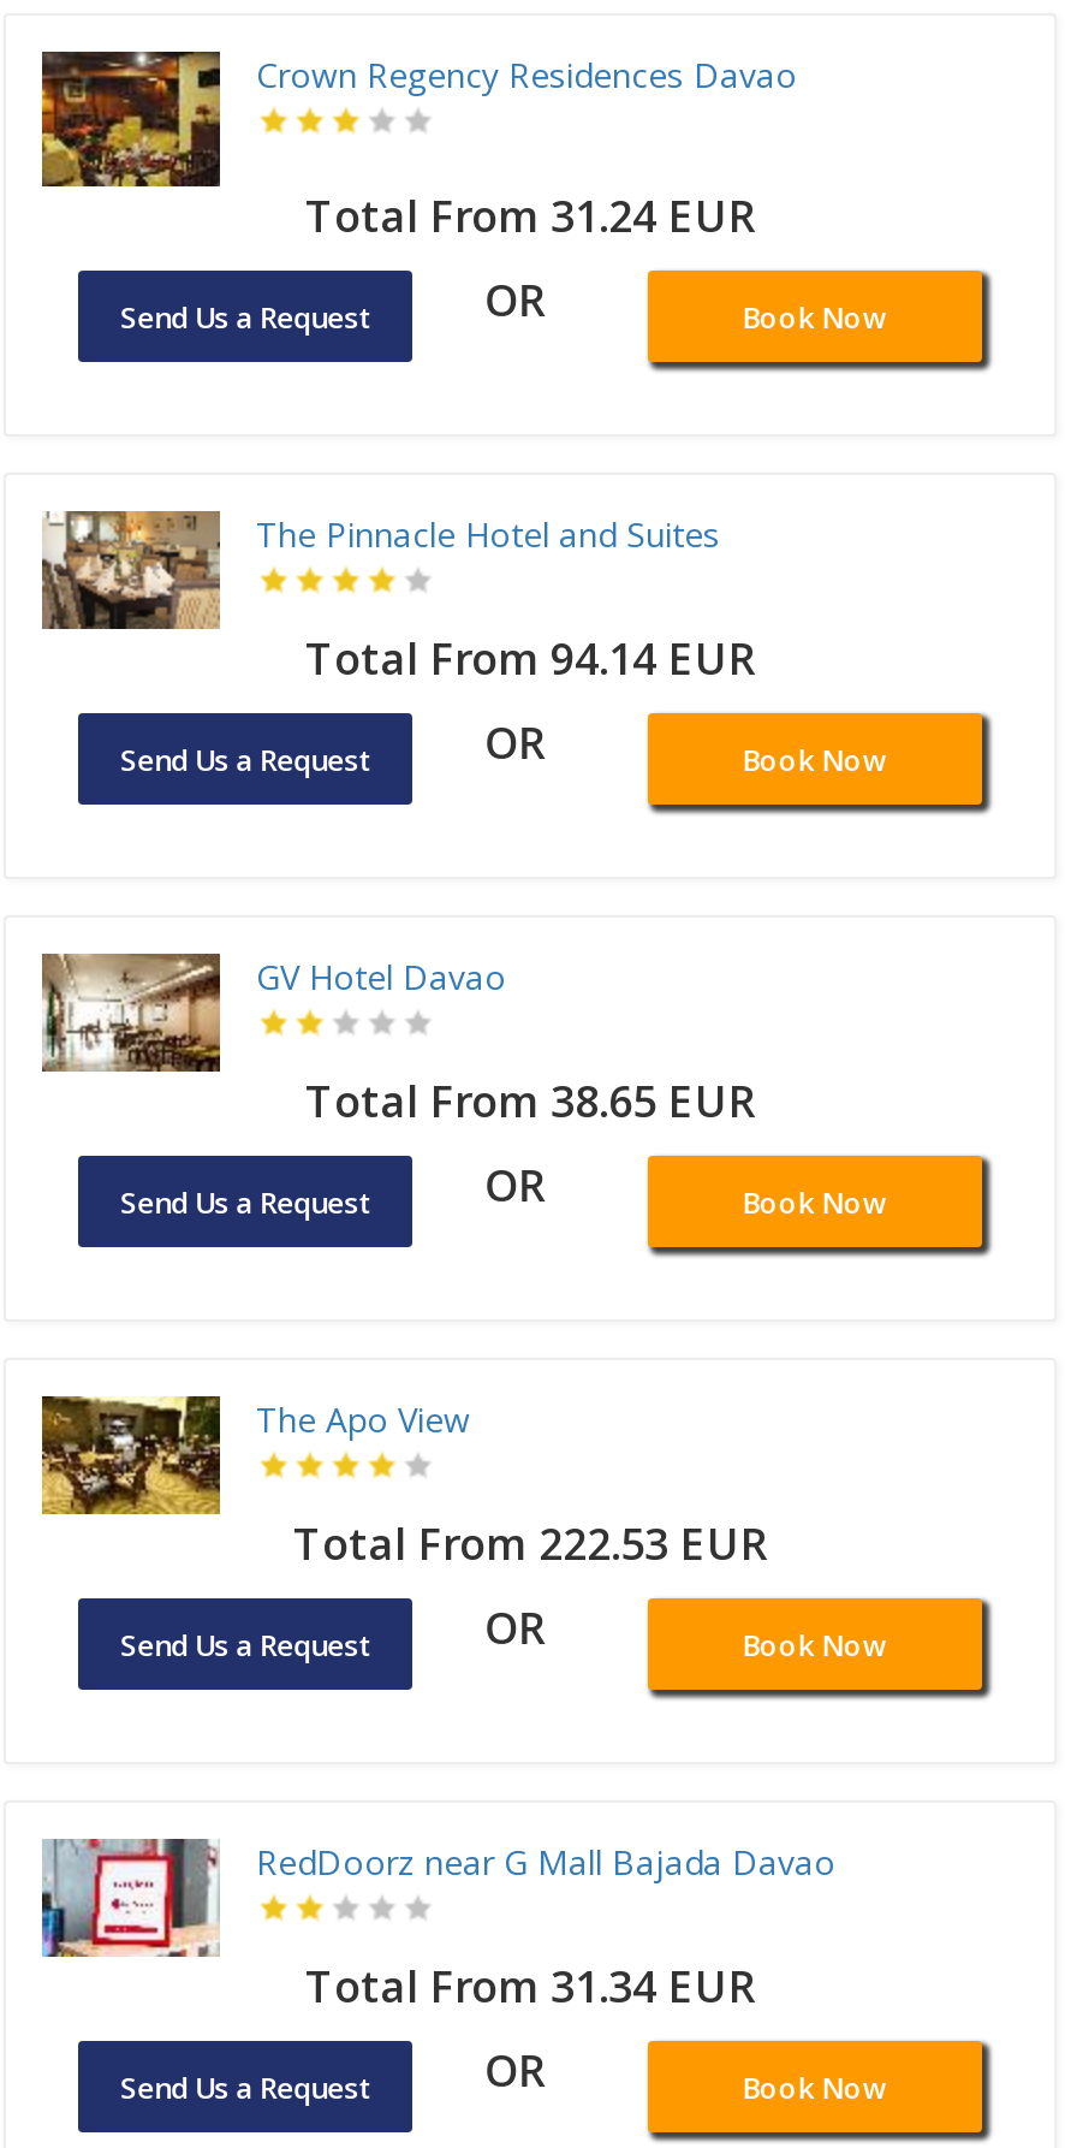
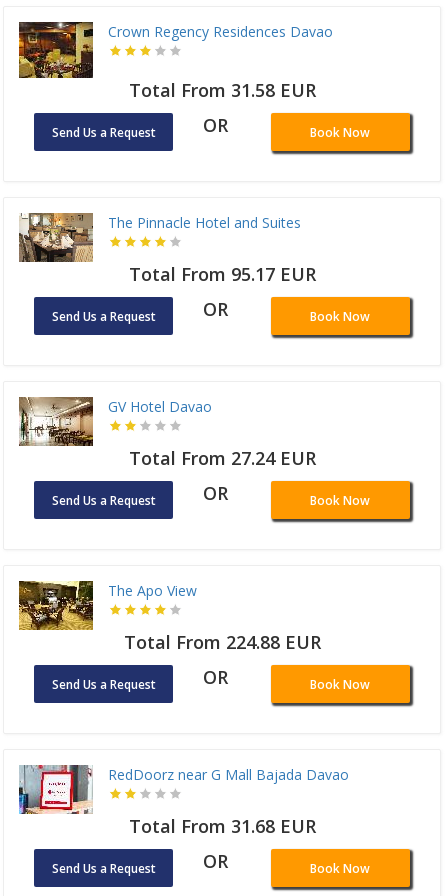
- Total From 31.24 EUR
+ Total From 31.58 EUR

- Total From 94.14 EUR
+ Total From 95.17 EUR

- Total From 38.65 EUR
+ Total From 27.24 EUR

- Total From 222.53 EUR
+ Total From 224.88 EUR

- Total From 31.34 EUR
+ Total From 31.68 EUR
